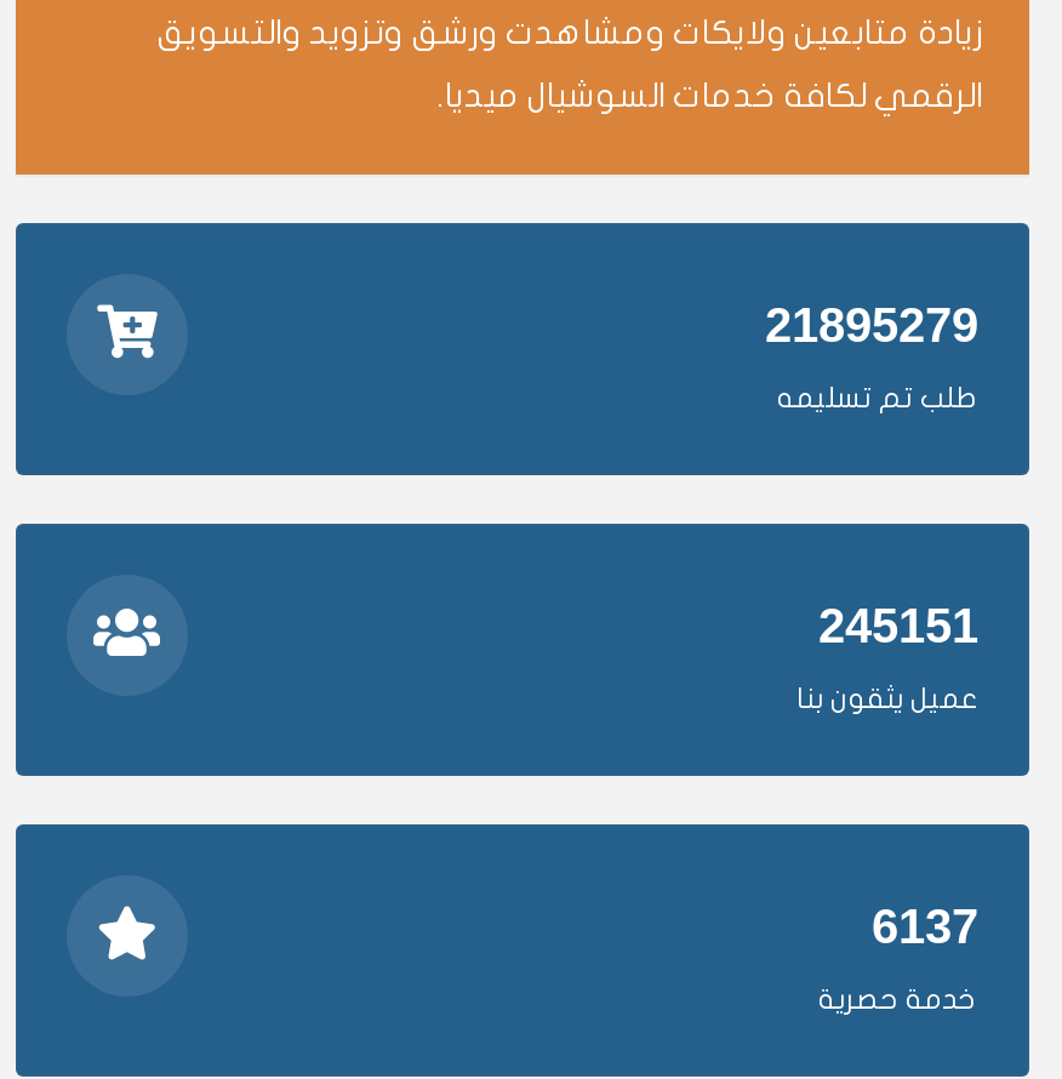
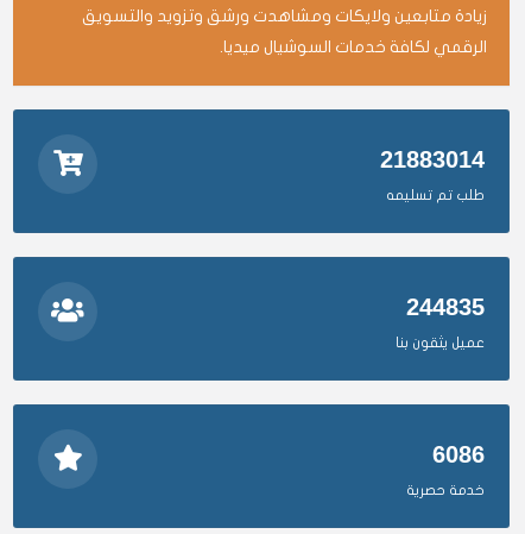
- 21895279
+ 21883014

- 245151
+ 244835

- 6137
+ 6086
